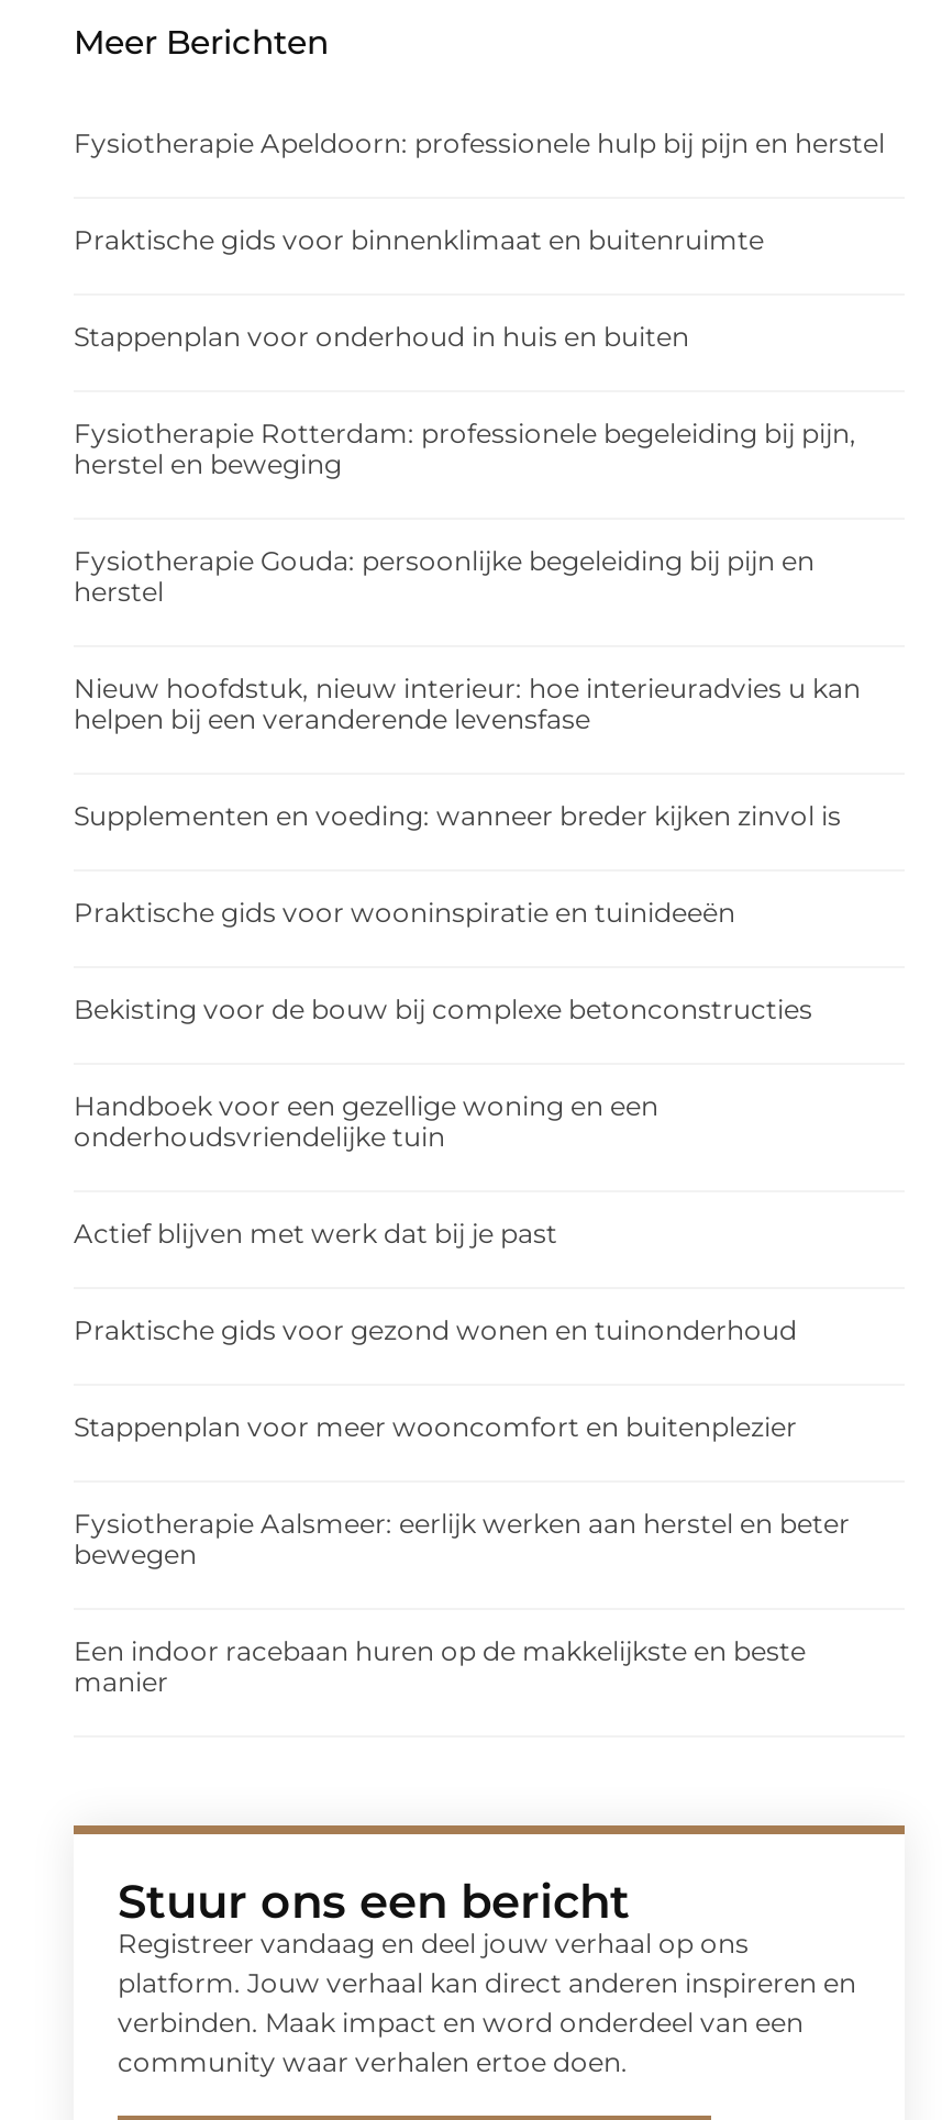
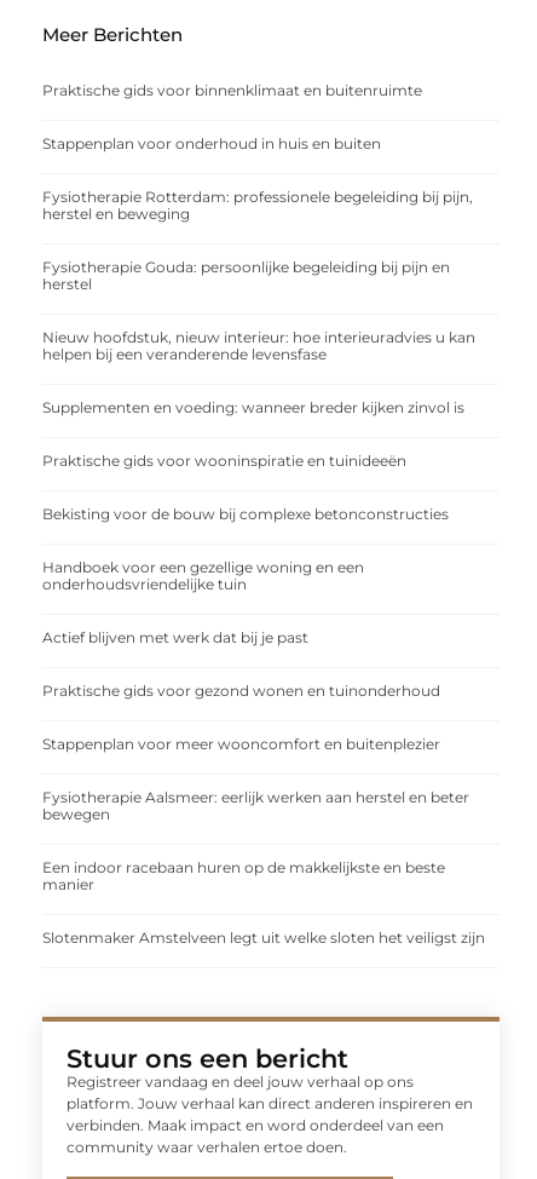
- Fysiotherapie Apeldoorn: professionele hulp bij pijn en herstel

moved up: Praktische gids voor binnenklimaat en buitenruimte | Stappenplan voor onderhoud in huis en buiten | Fysiotherapie Rotterdam: professionele begeleiding bij pijn, | ... | Een indoor racebaan huren op de makkelijkste en beste | manier

+ Slotenmaker Amstelveen legt uit welke sloten het veiligst zijn
